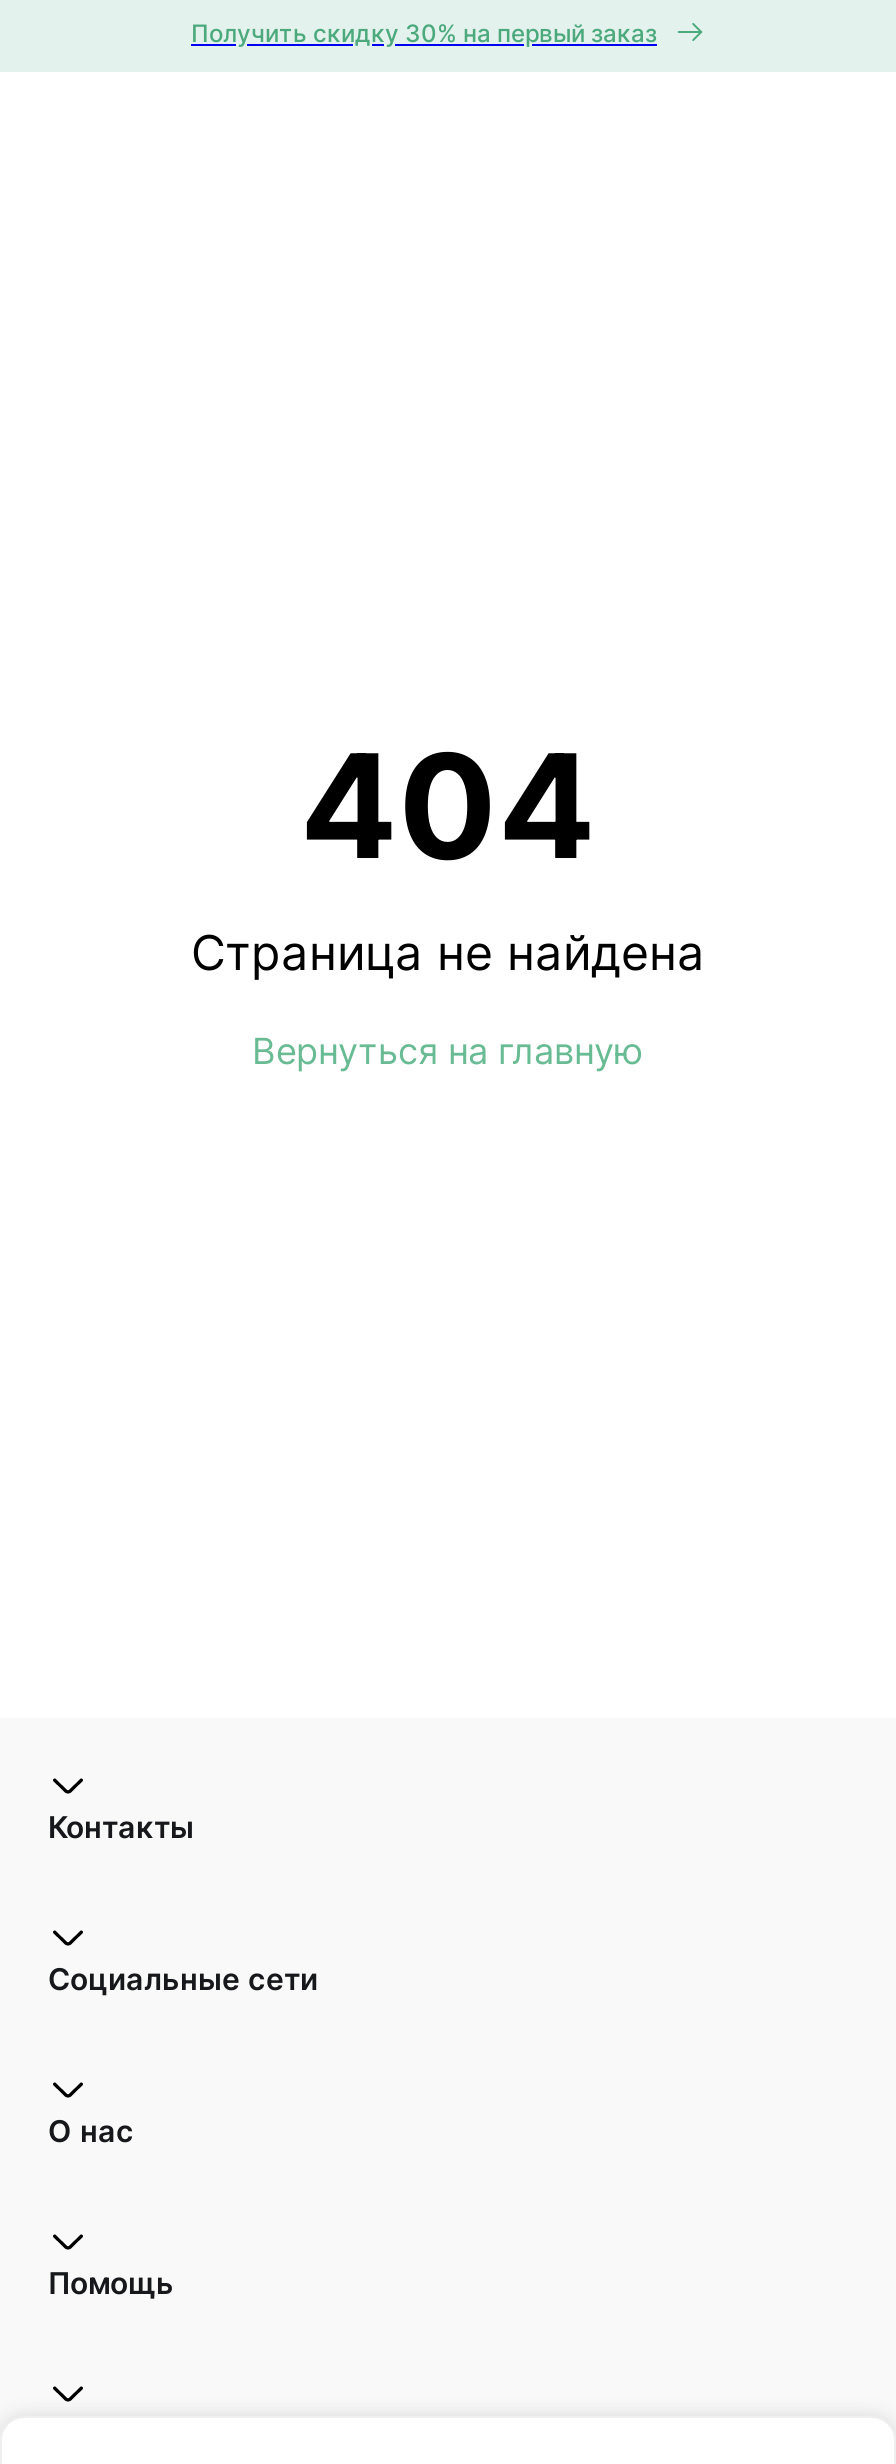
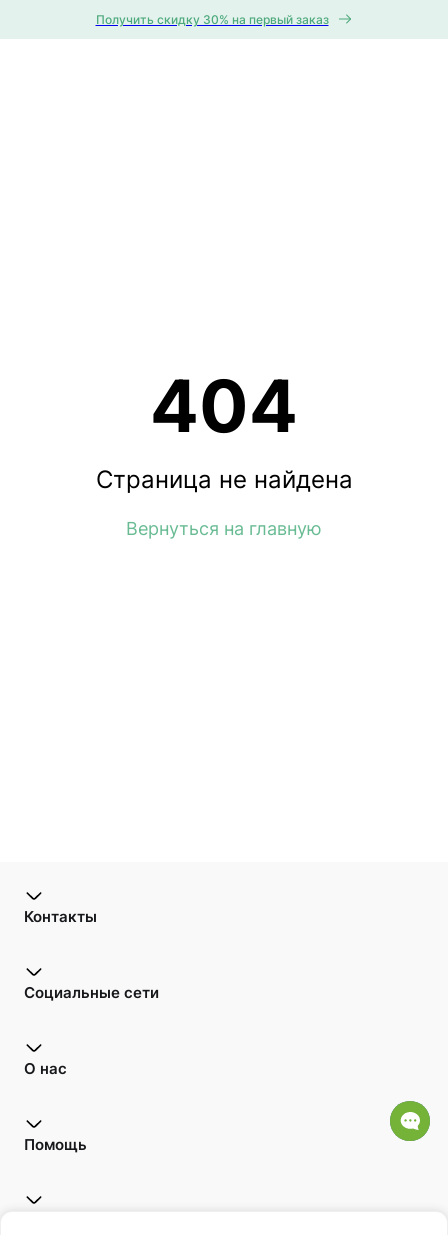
+ [image]
